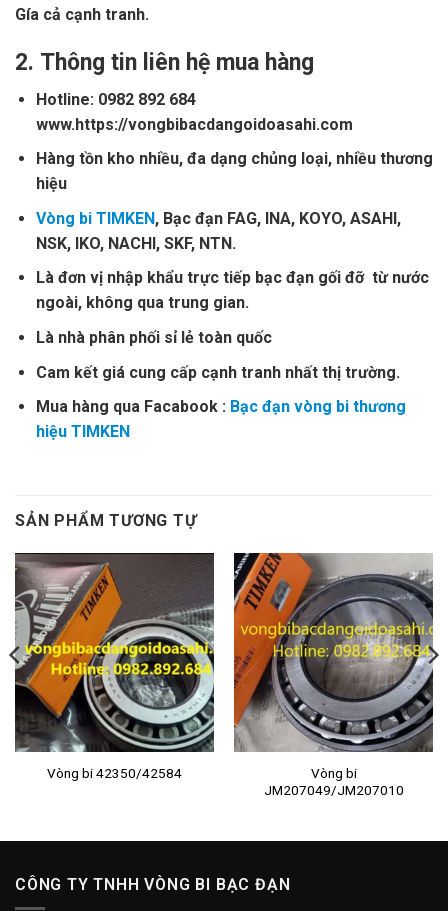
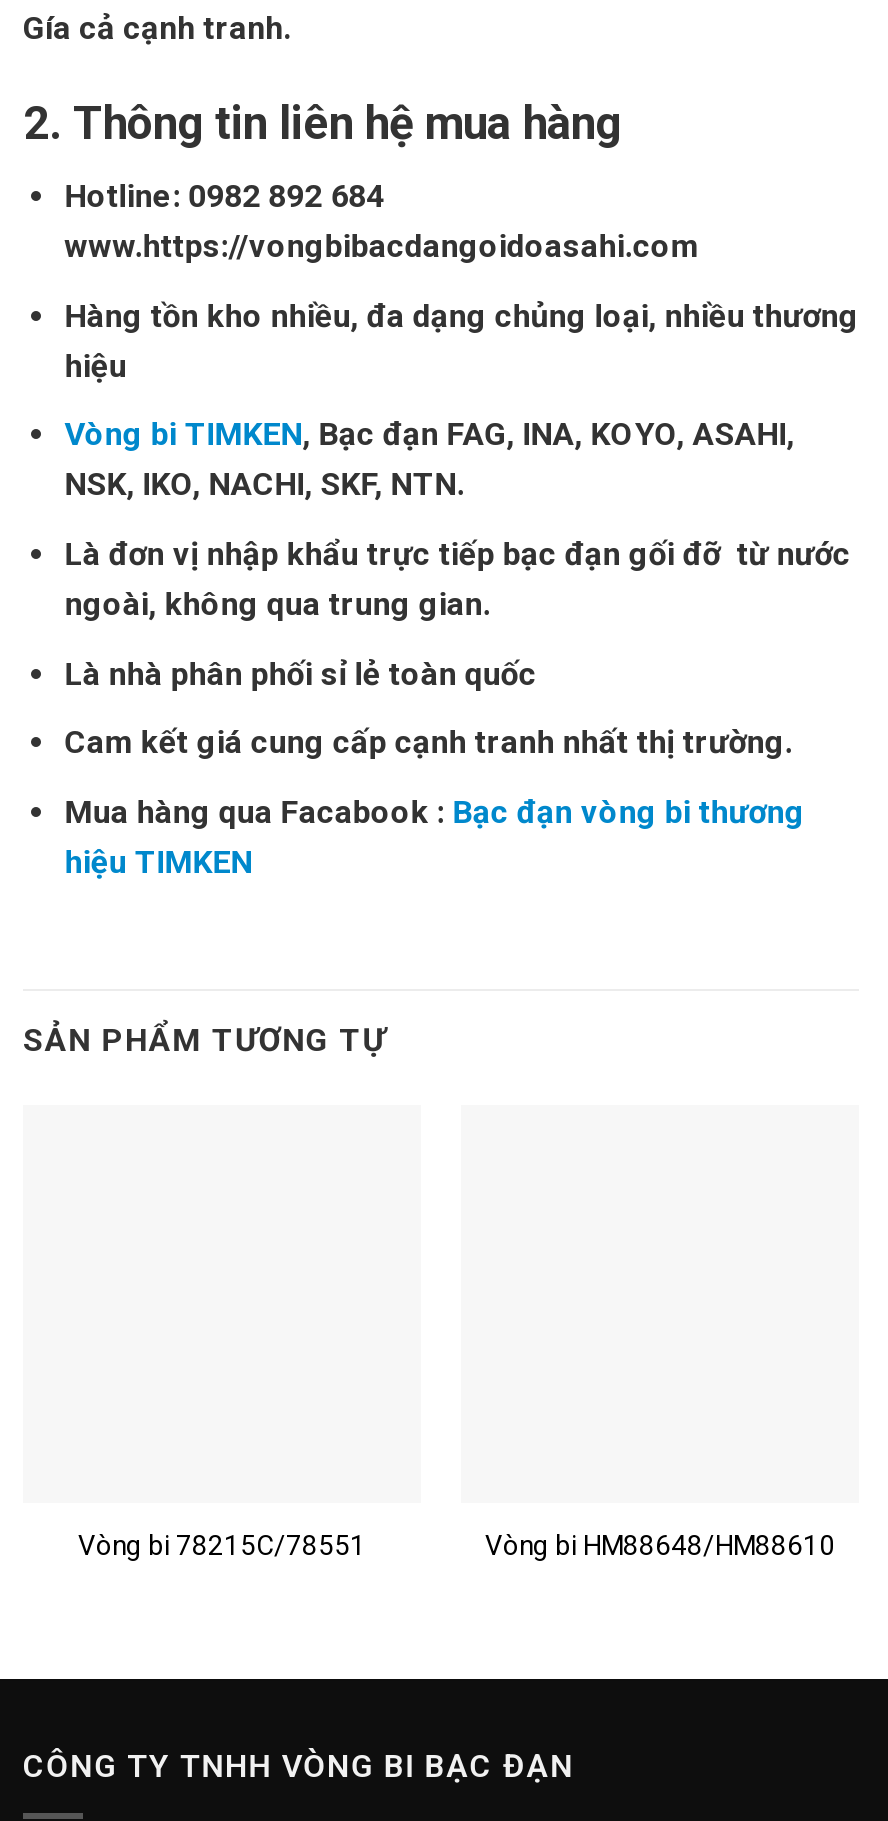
- [image]

- [image]

- Vòng bi 42350/42584
- Vòng bi
- JM207049/JM207010
+ Vòng bi 78215C/78551
+ Vòng bi HM88648/HM88610
